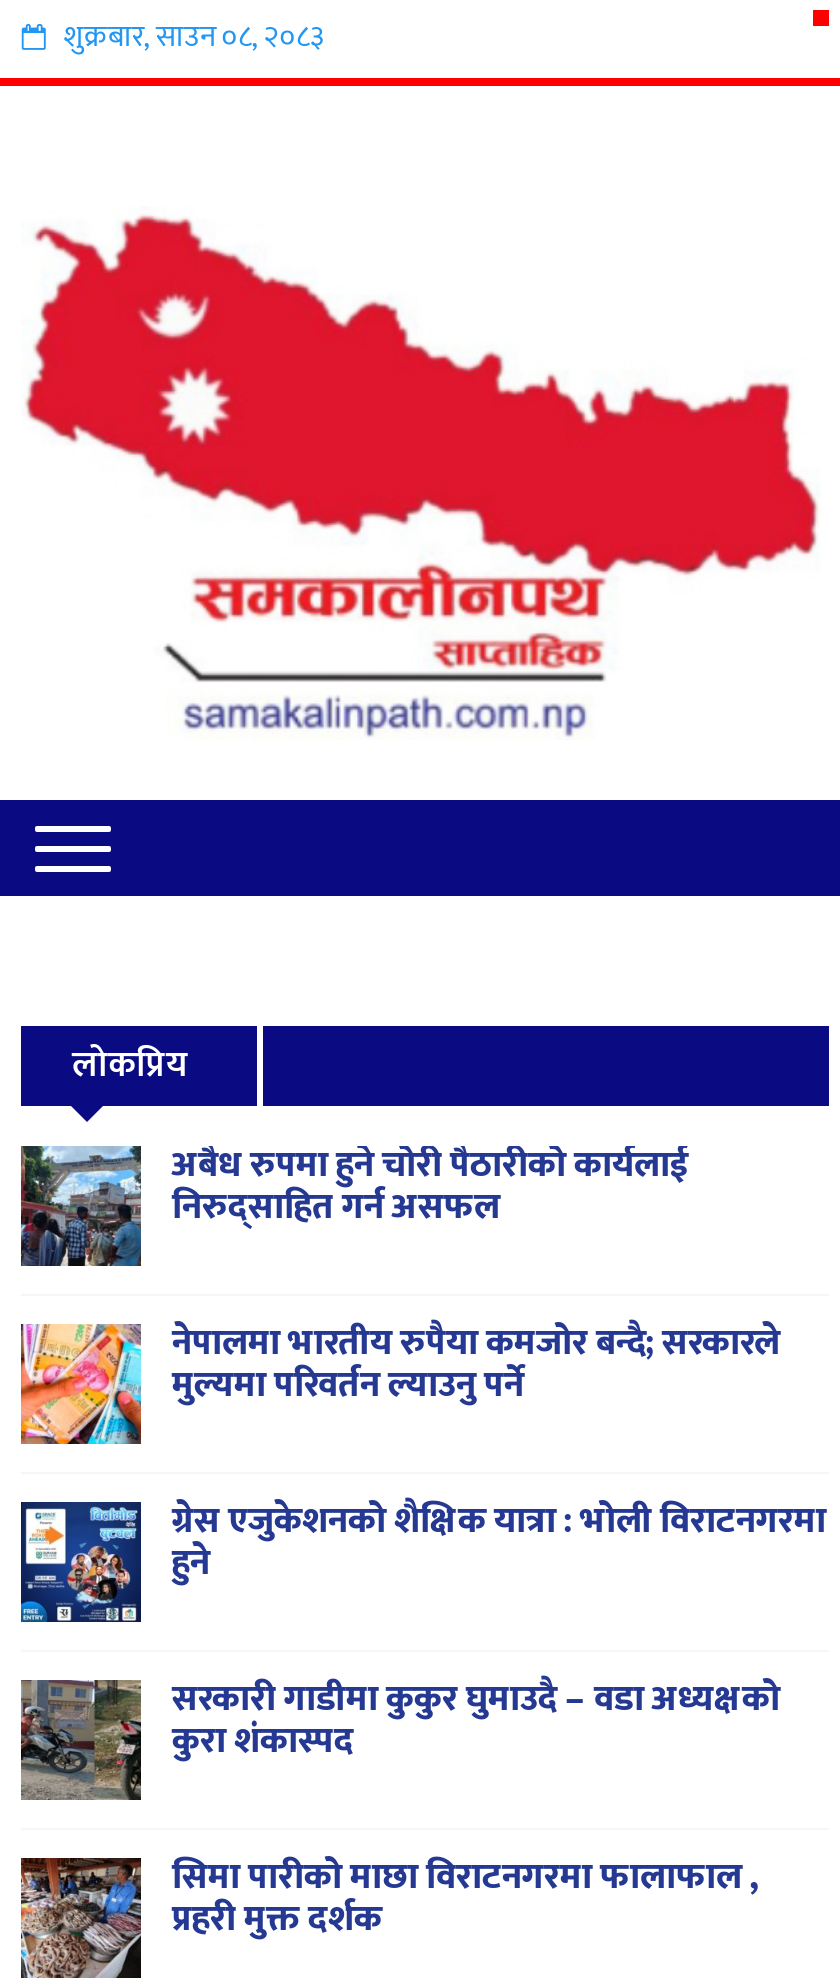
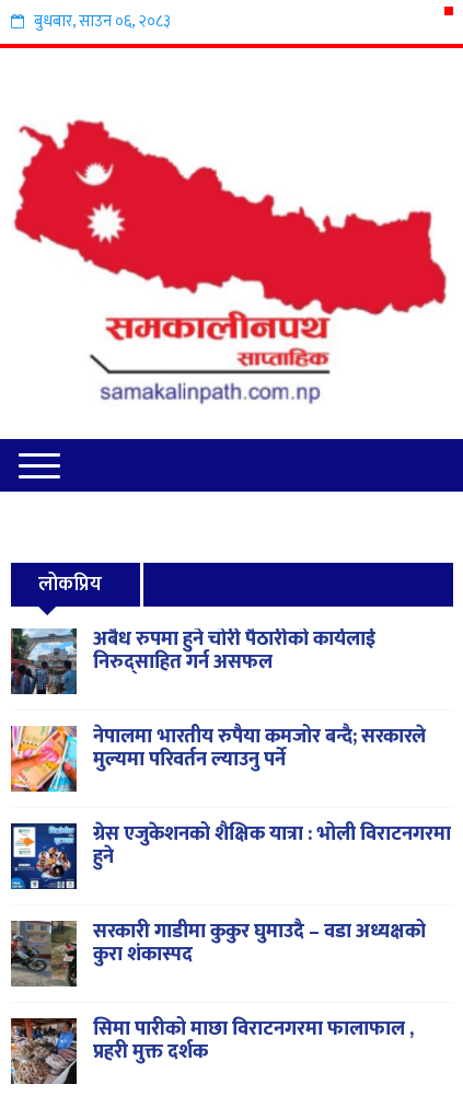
- शुक्रबार,साउन ०८,२०८३
+ बुधबार,साउन ०६,२०८३
